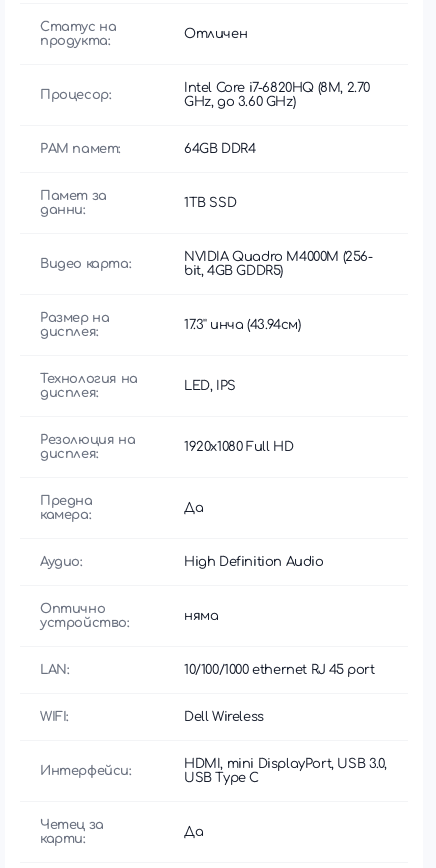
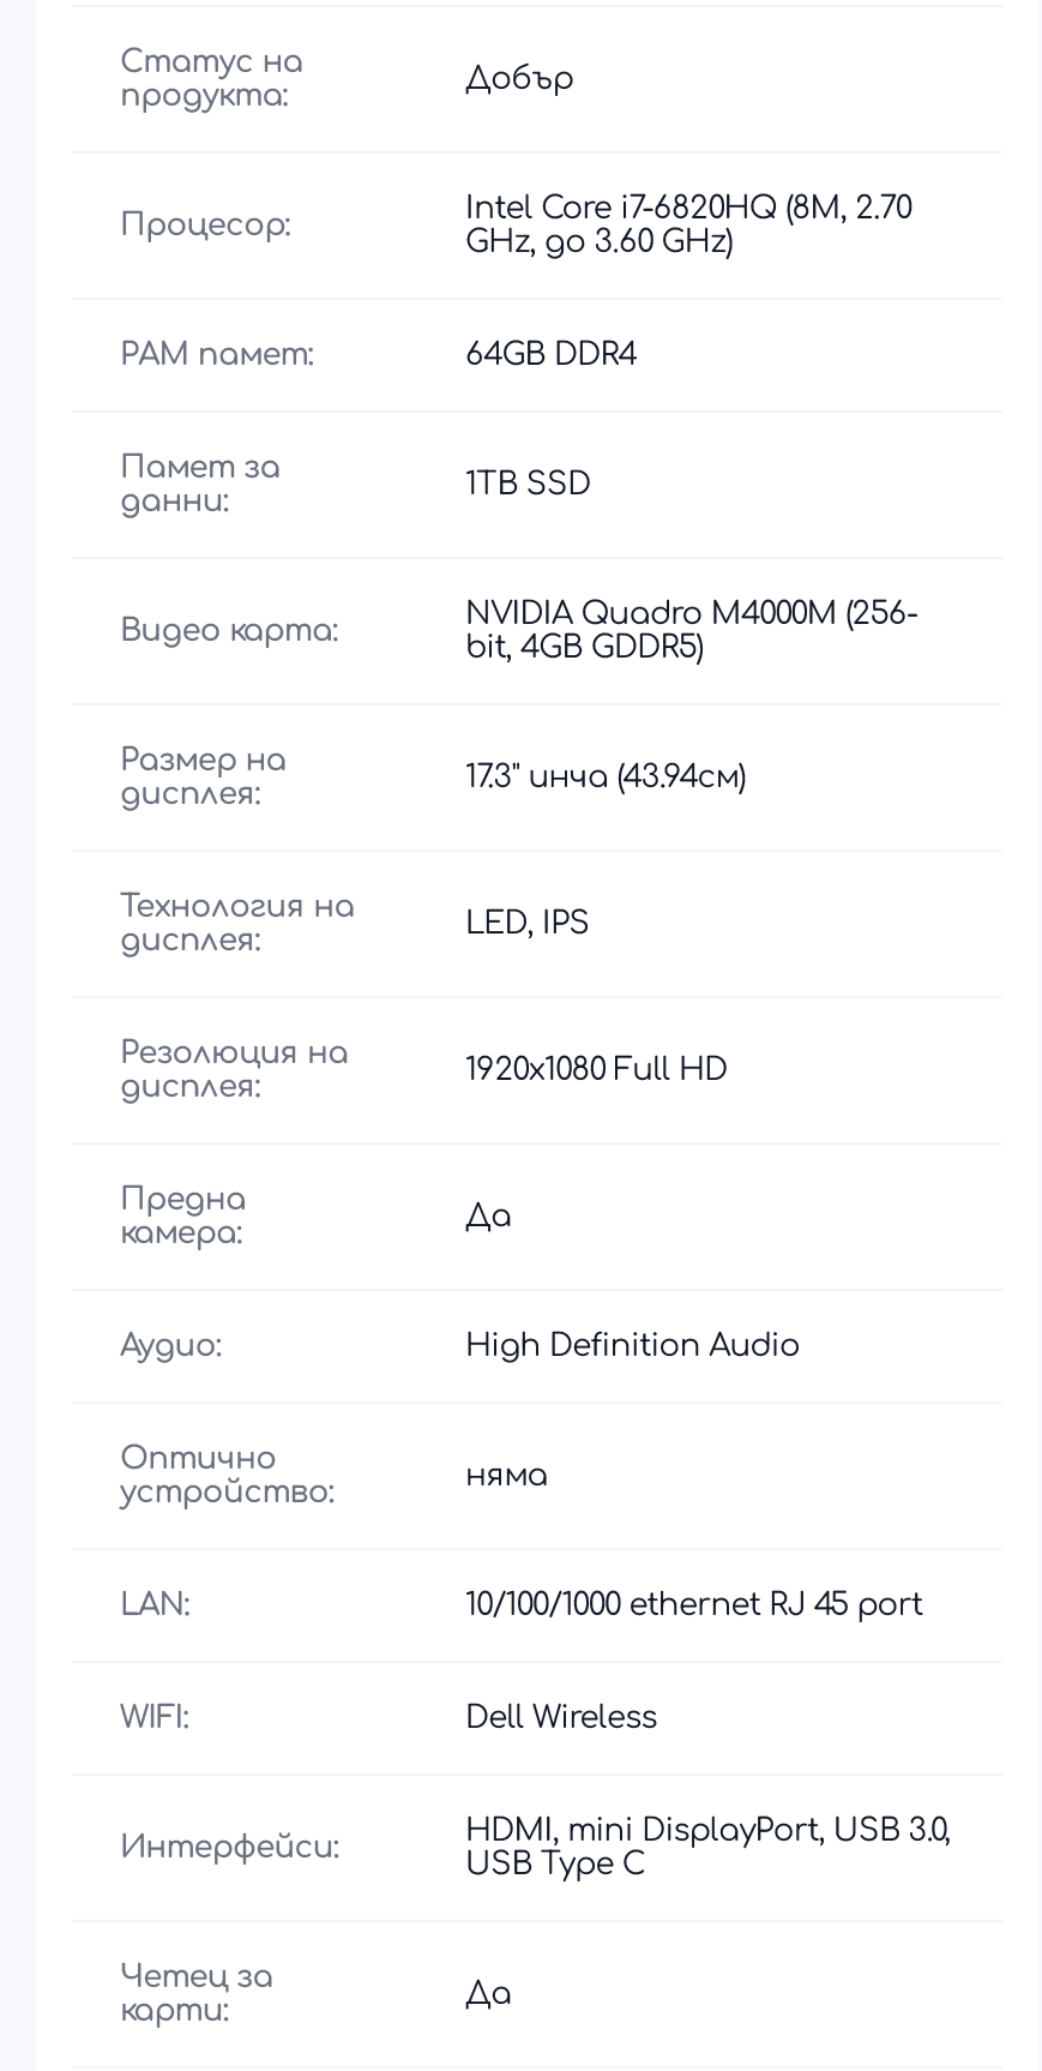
- Отличен
+ Добър
